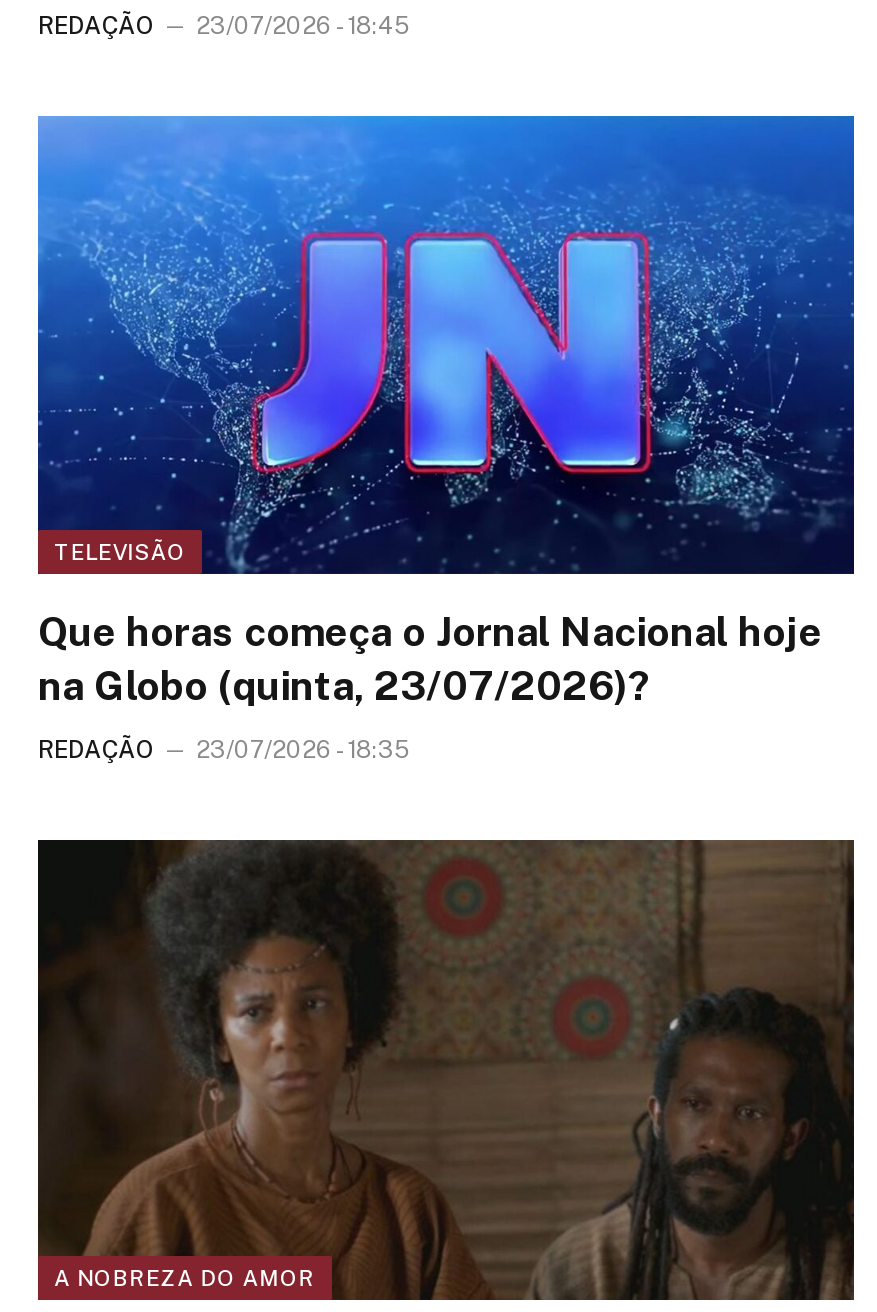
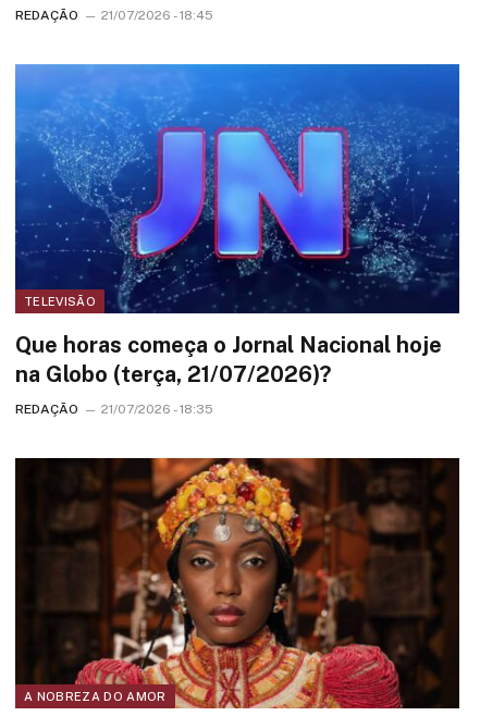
- REDAÇÃO 23/07/2026 - 18:45
+ REDAÇÃO 21/07/2026 - 18:45

- na Globo (quinta, 23/07/2026)?
+ na Globo (terça, 21/07/2026)?

- REDAÇÃO 23/07/2026 - 18:35
+ REDAÇÃO 21/07/2026 - 18:35

- [image]
+ [image]
